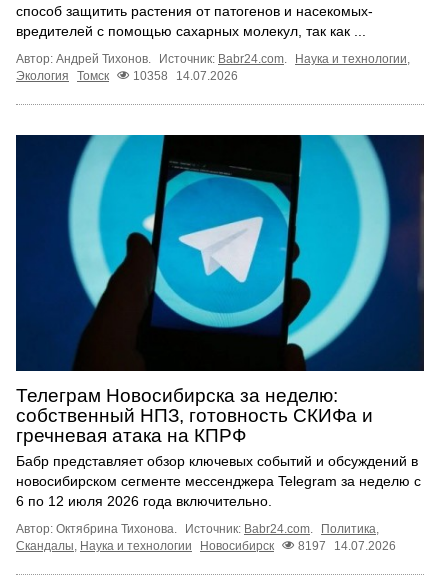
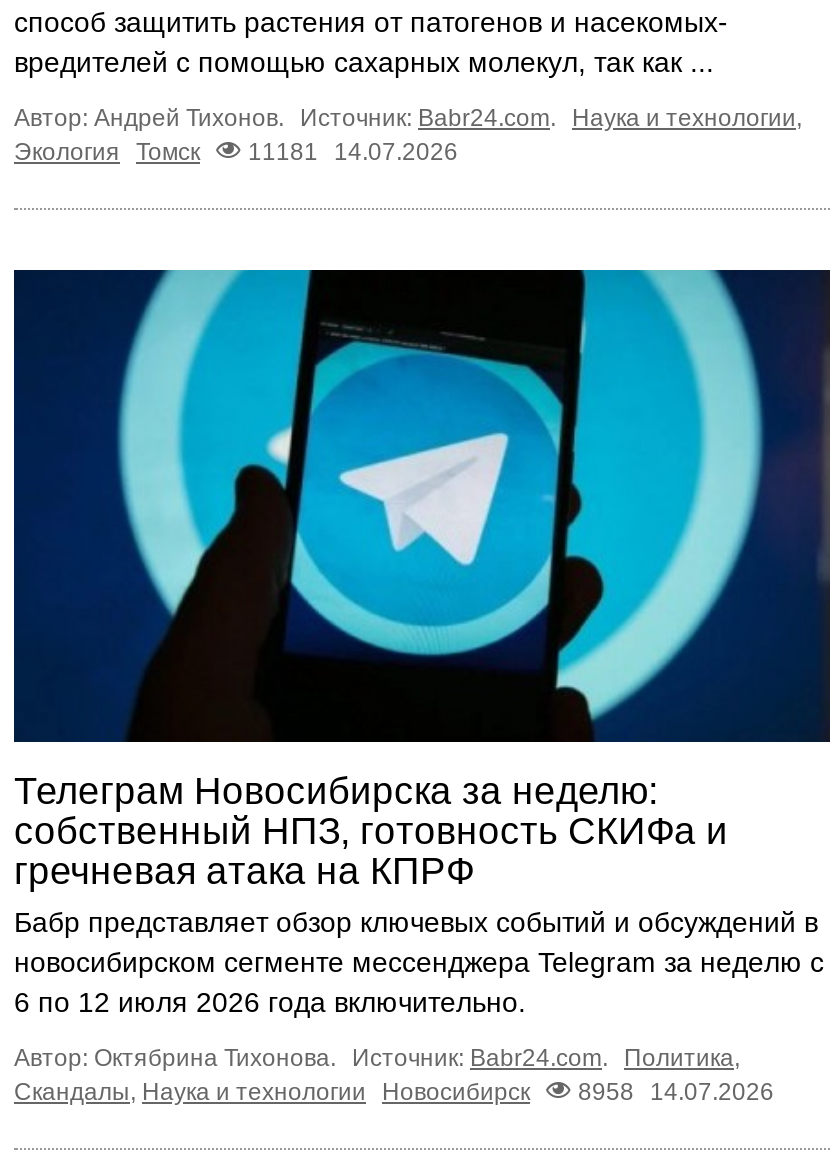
- Экология Томск 10358 14.07.2026
+ Экология Томск 11181 14.07.2026

- Скандалы, Наука и технологии Новосибирск 8197 14.07.2026
+ Скандалы, Наука и технологии Новосибирск 8958 14.07.2026
